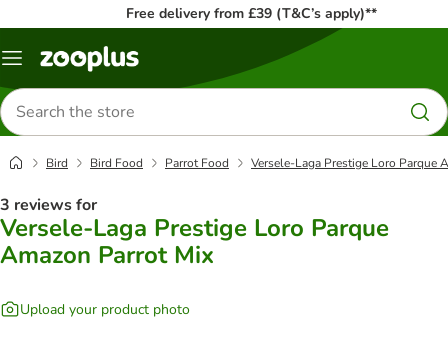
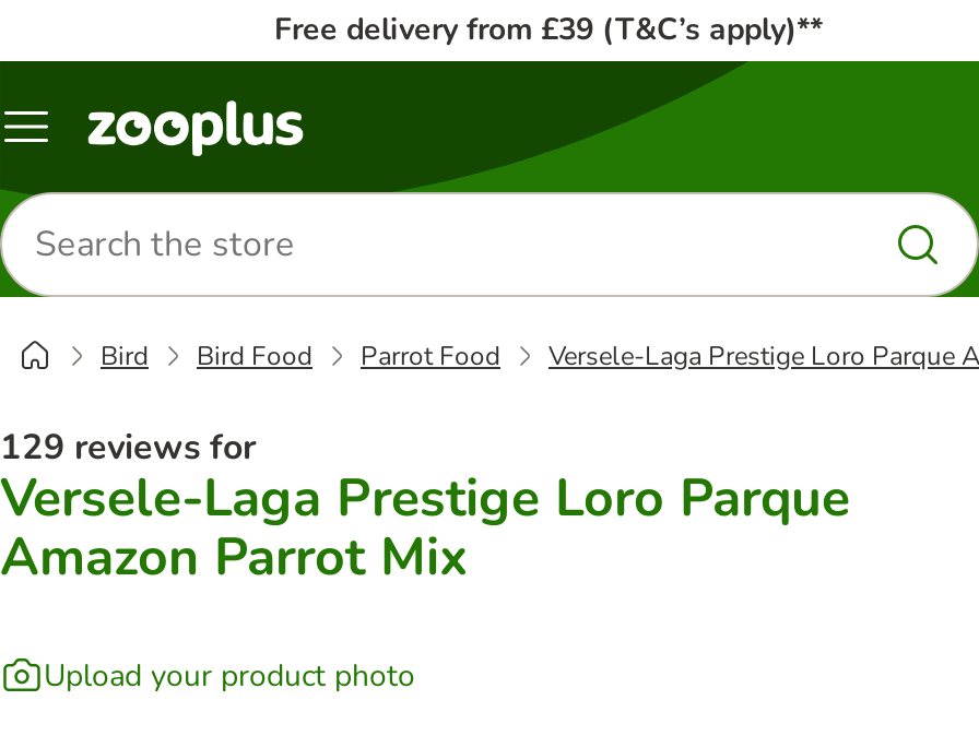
- 3 reviews for
+ 129 reviews for
